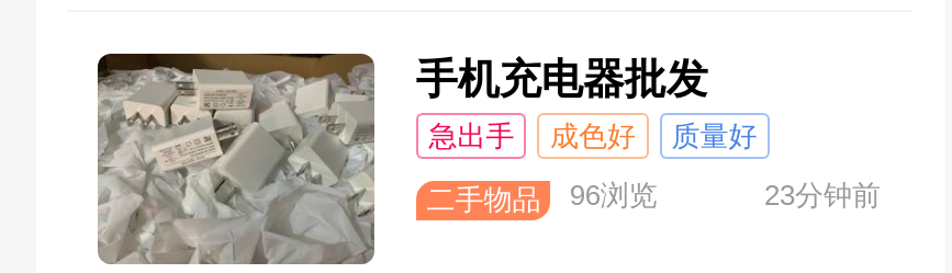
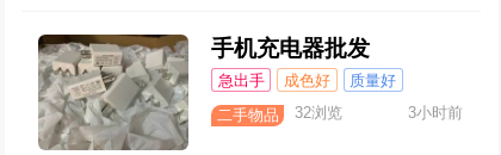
- 96浏览
- 23分钟前
+ 32浏览
+ 3小时前
